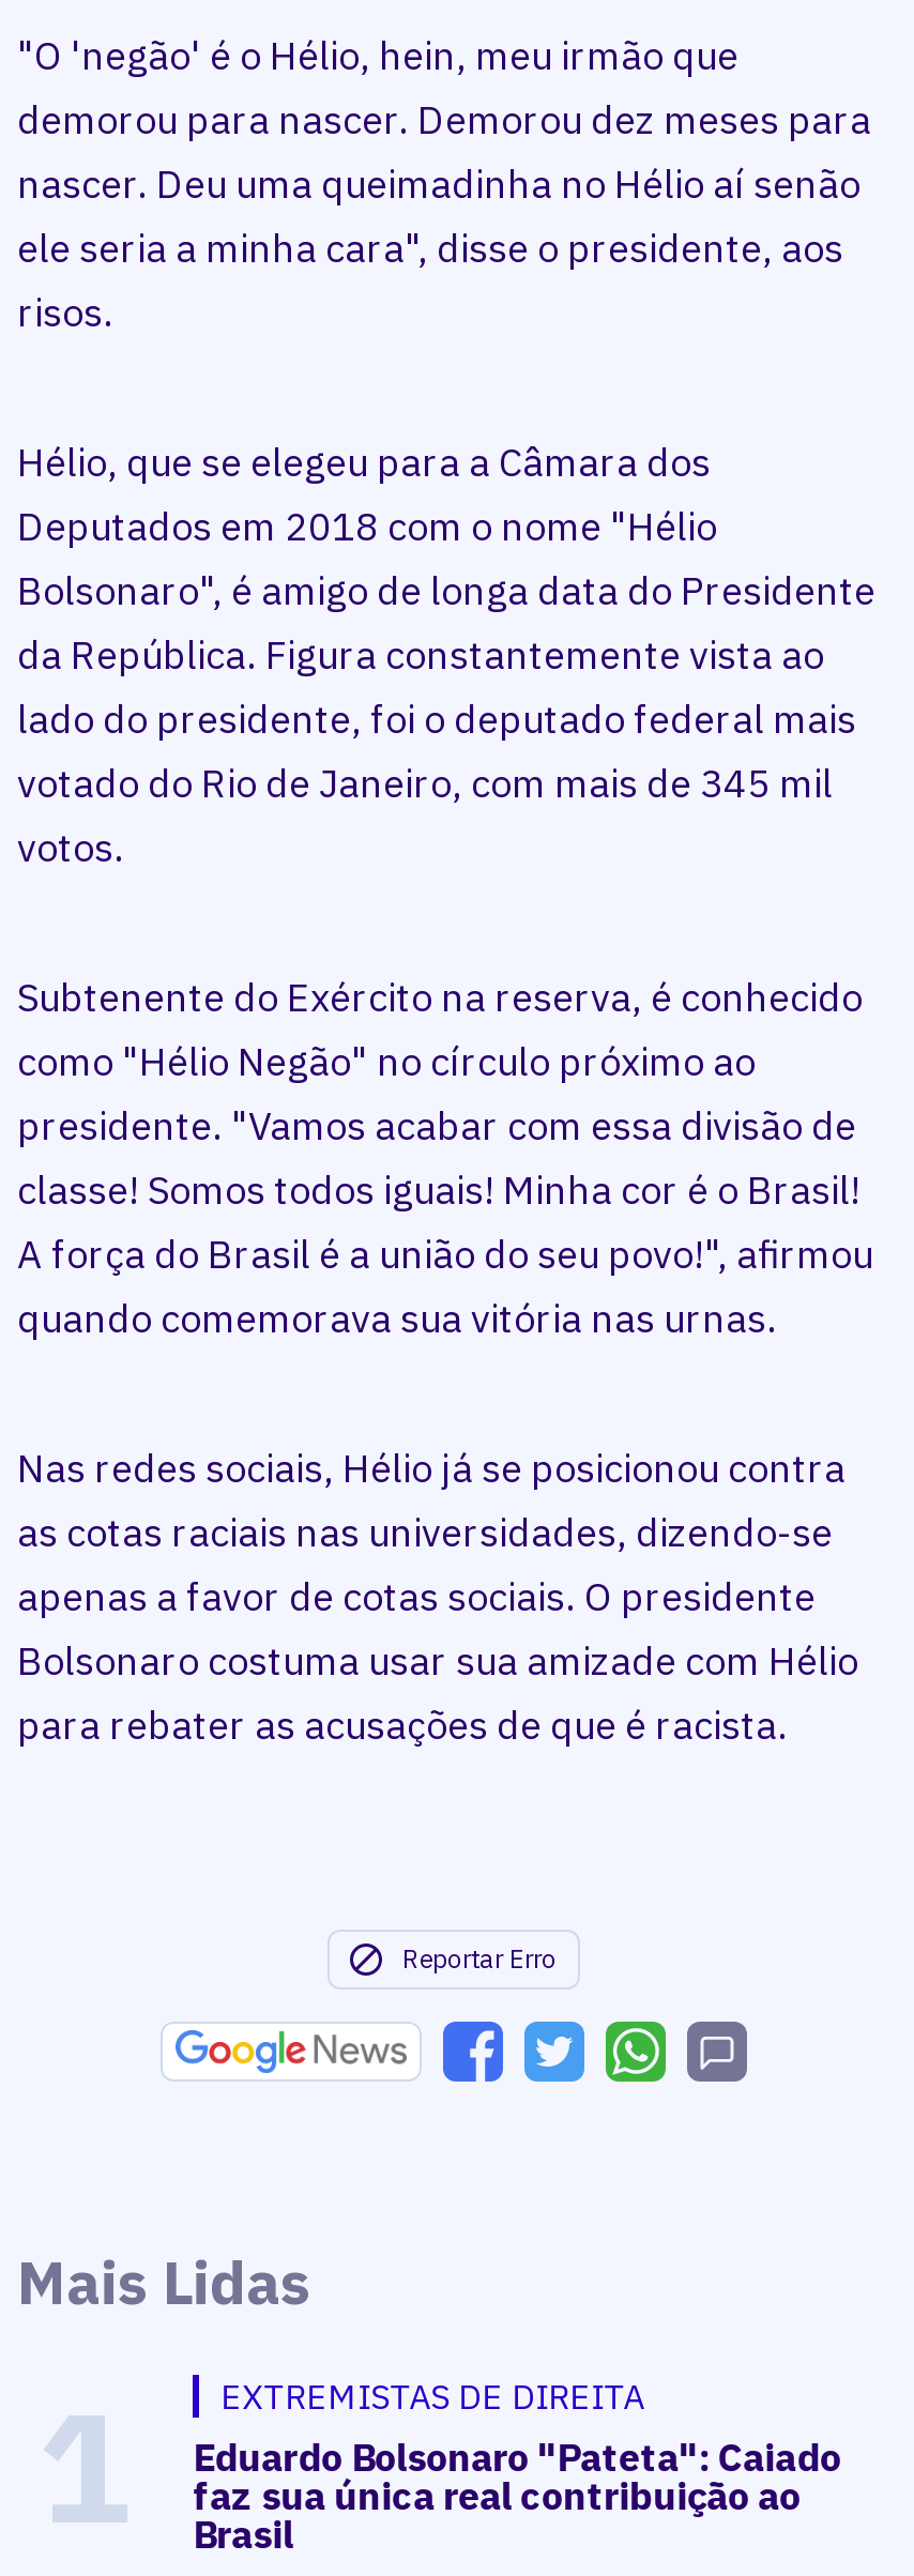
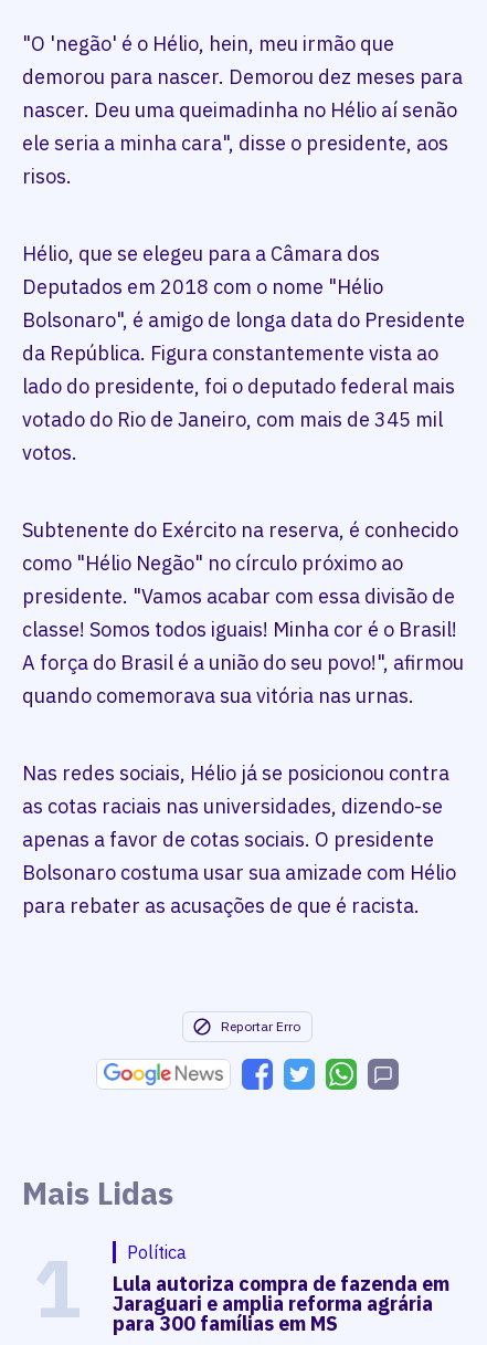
- EXTREMISTAS DE DIREITA
- Eduardo Bolsonaro "Pateta": Caiado
- faz sua única real contribuição ao
- Brasil
+ Política
+ Lula autoriza compra de fazenda em
+ Jaraguari e amplia reforma agrária
+ para 300 famílias em MS
